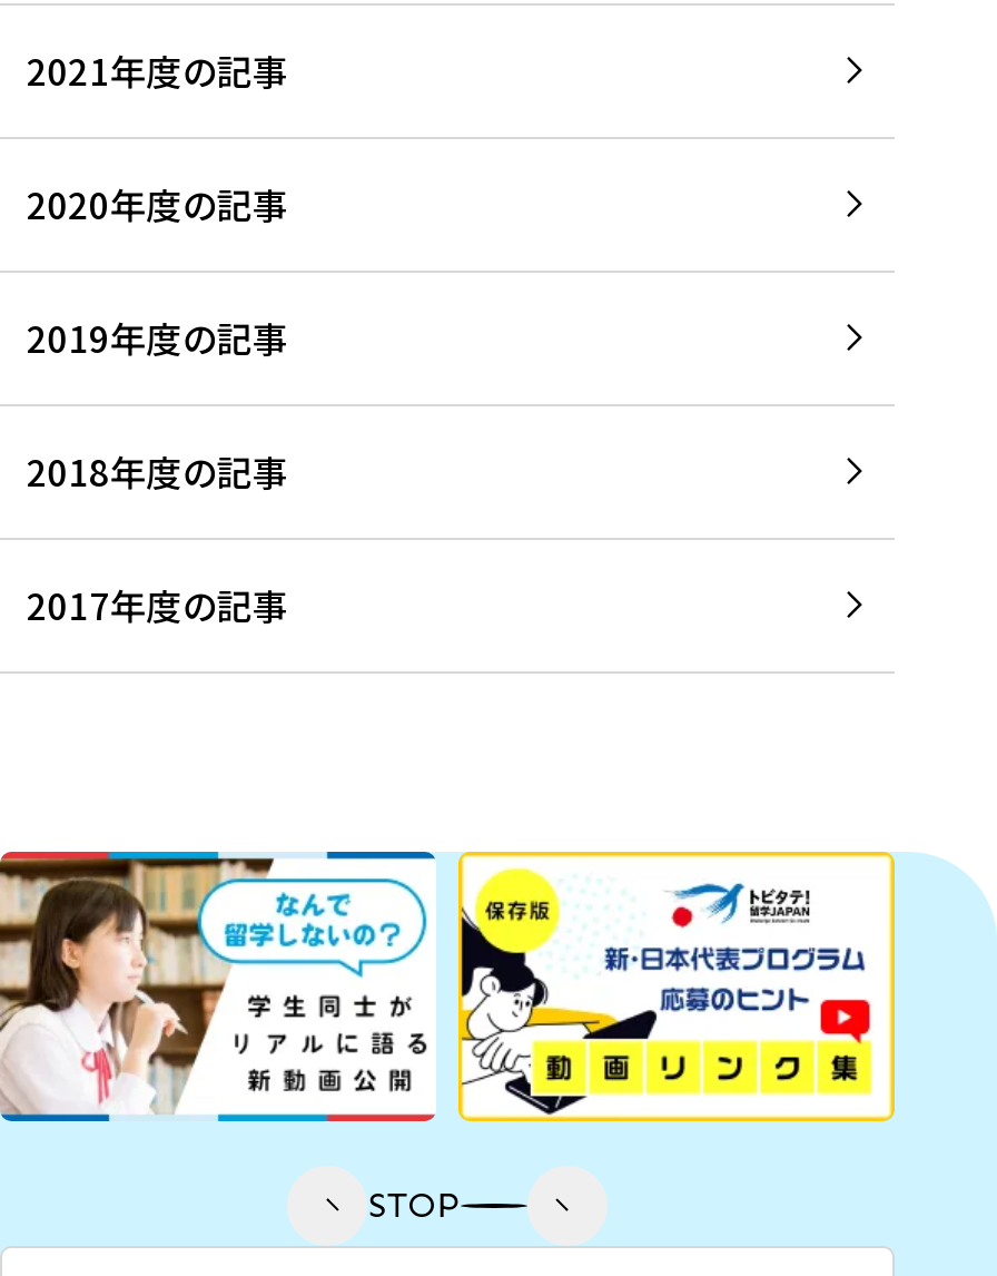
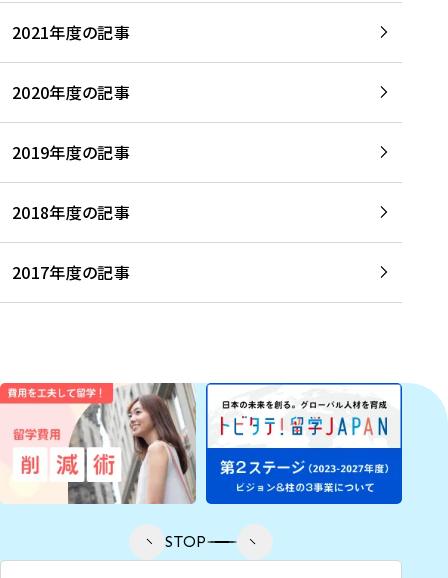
- [image]
+ [image]

- [image]
+ [image]
